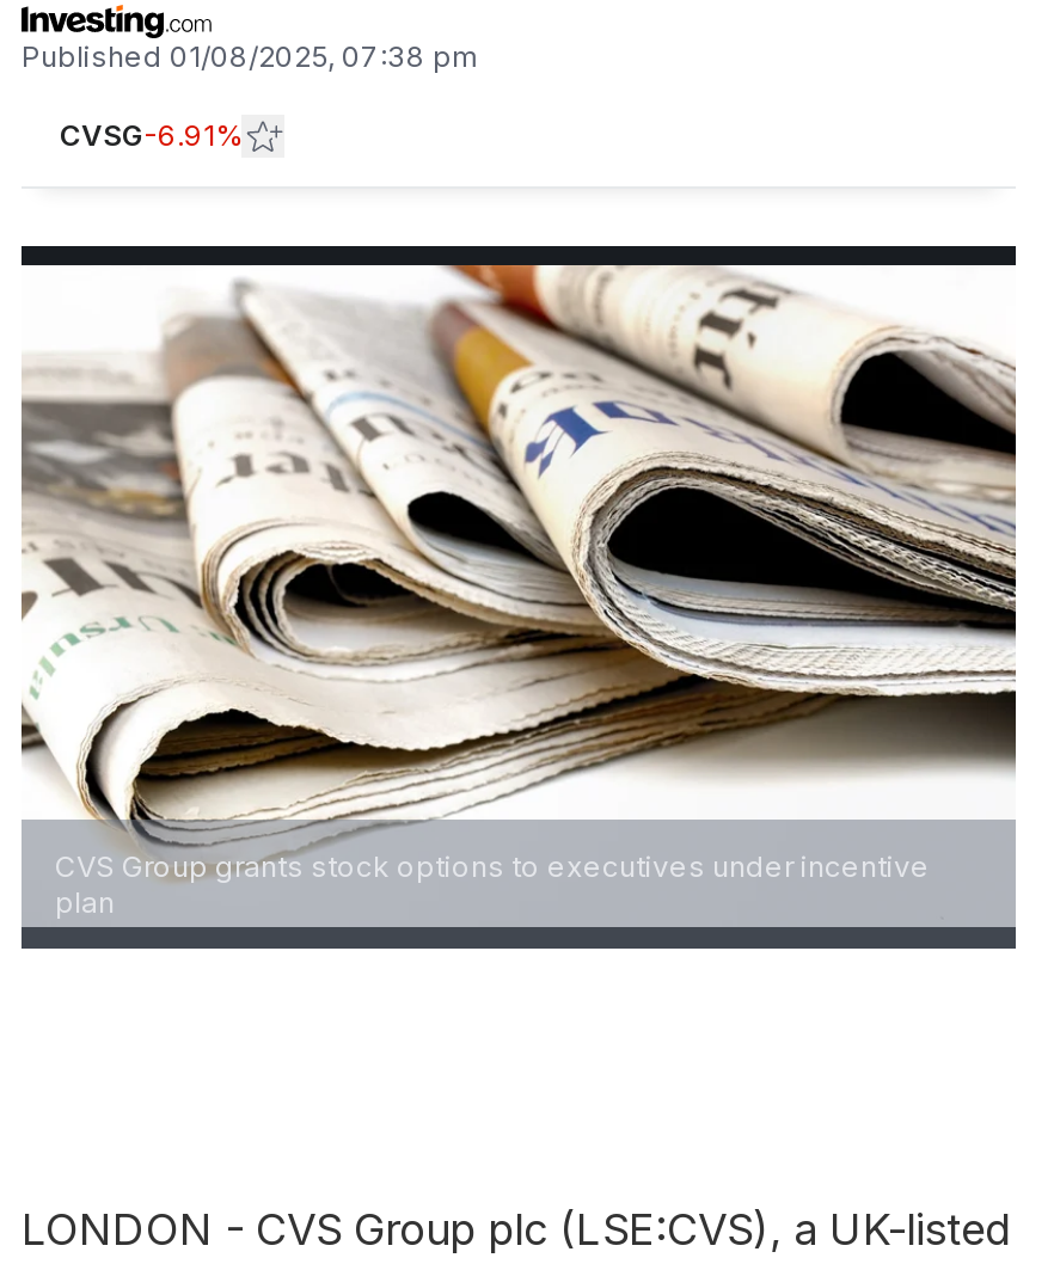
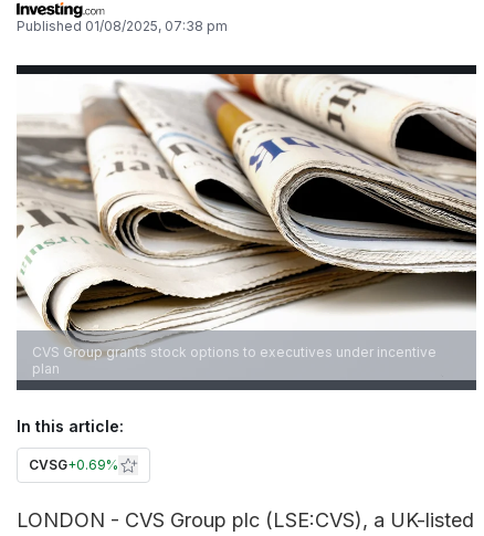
- CVSG-6.91%

+ In this article:
+ CVSG+0.69%
